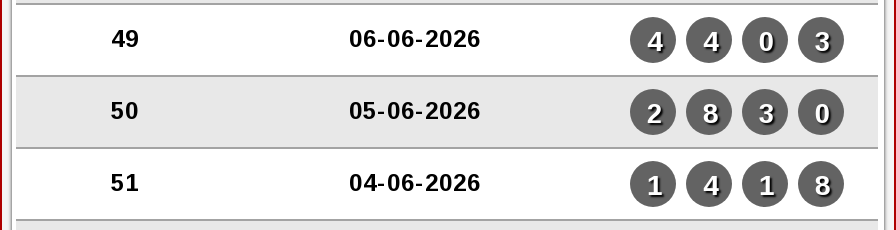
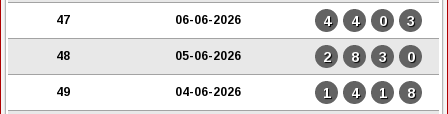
- 49
+ 47

- 50
+ 48

- 51
+ 49
